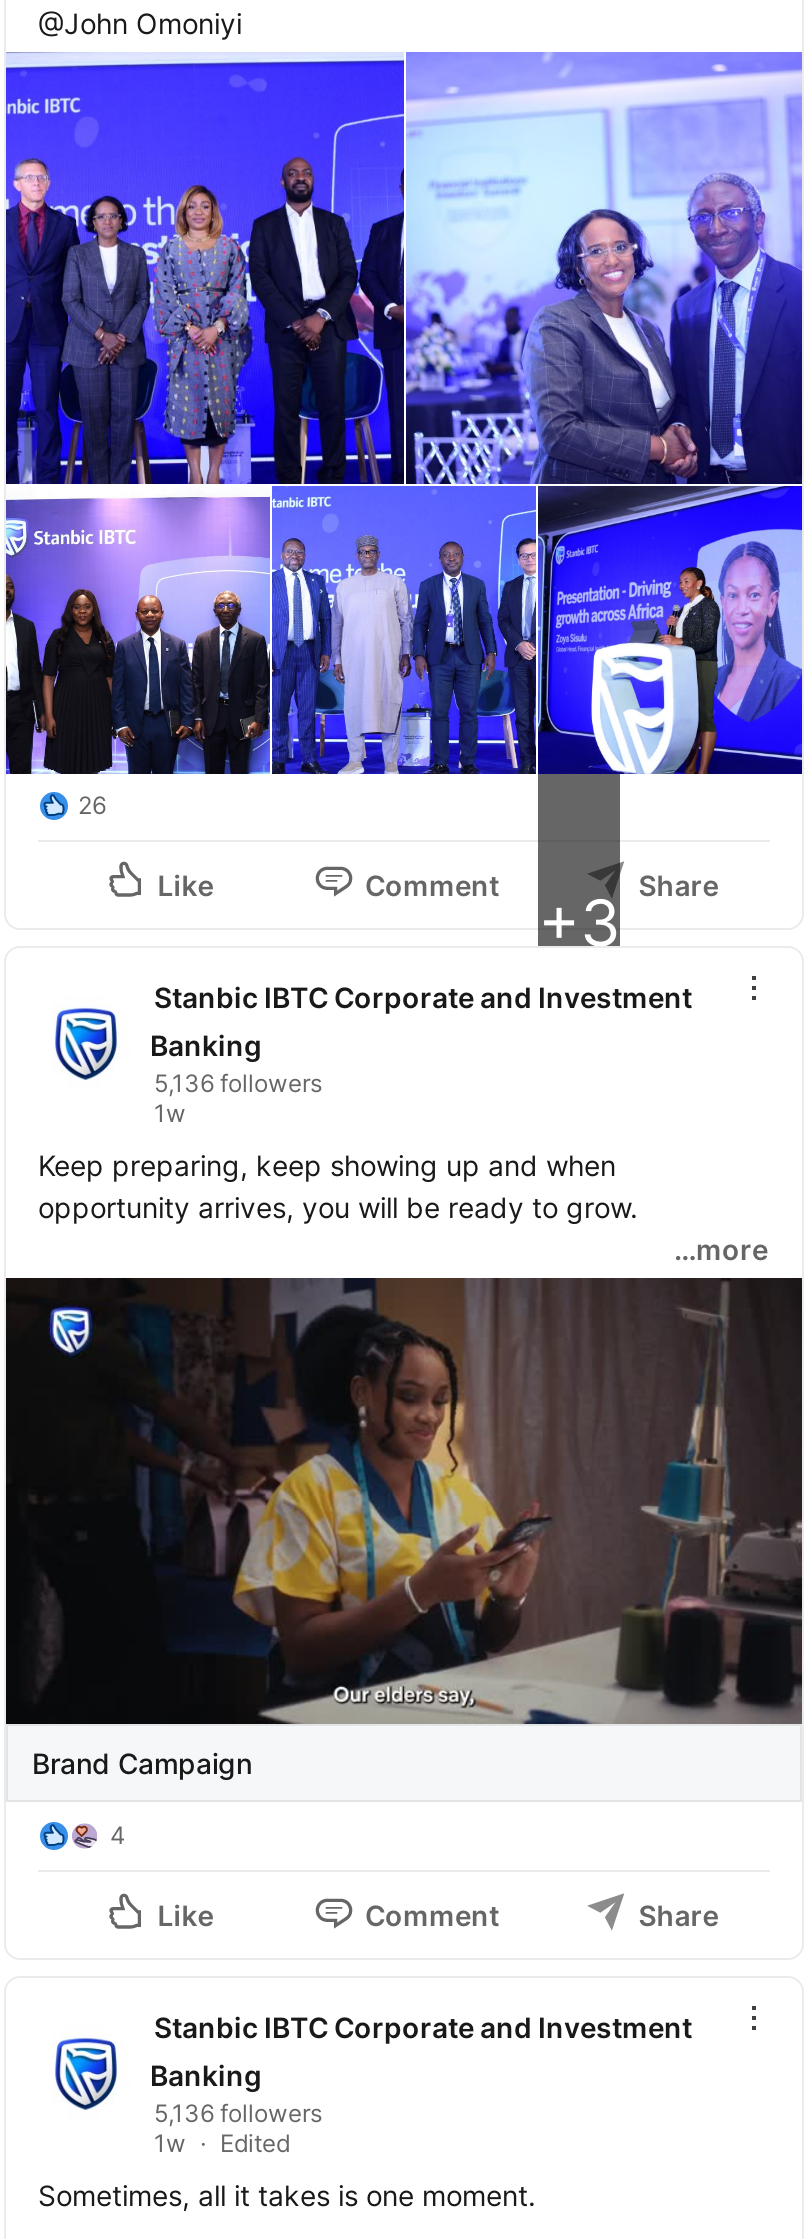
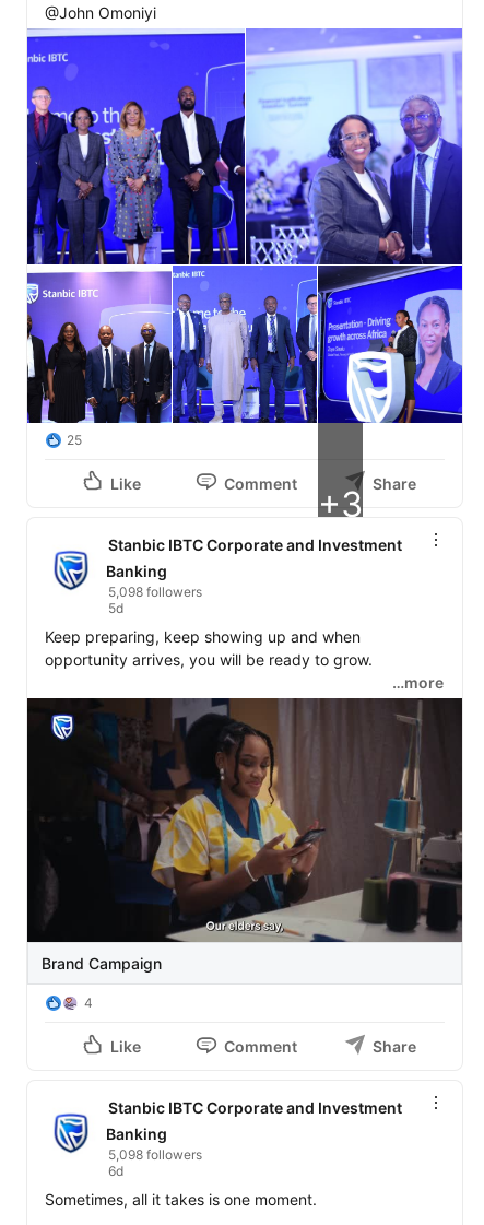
- 26
+ 25

- 5,136 followers
- 1w
+ 5,098 followers
+ 5d

- 5,136 followers
- 1w
- Edited
+ 5,098 followers
+ 6d
